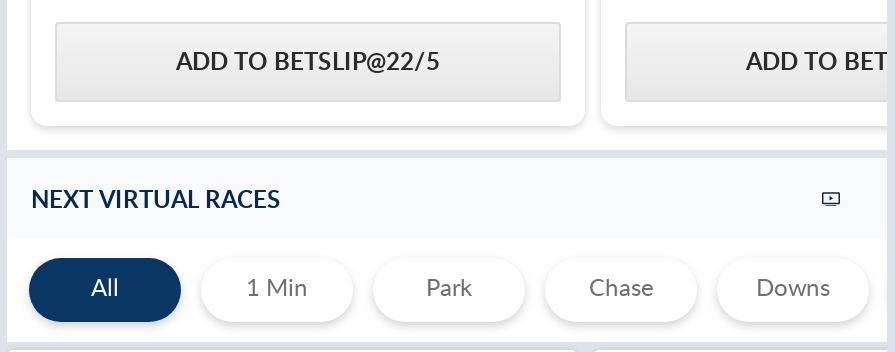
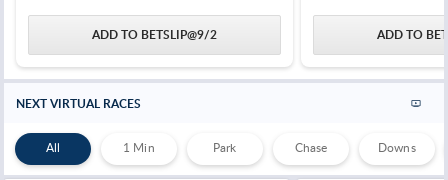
- ADD TO BETSLIP@22/5
+ ADD TO BETSLIP@9/2
